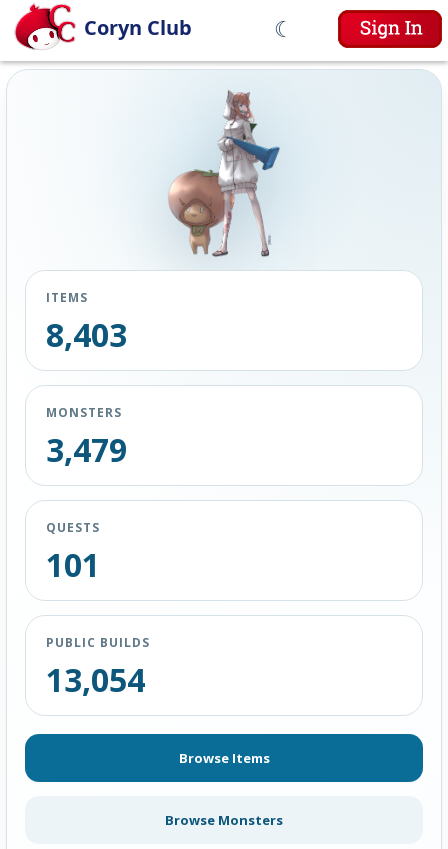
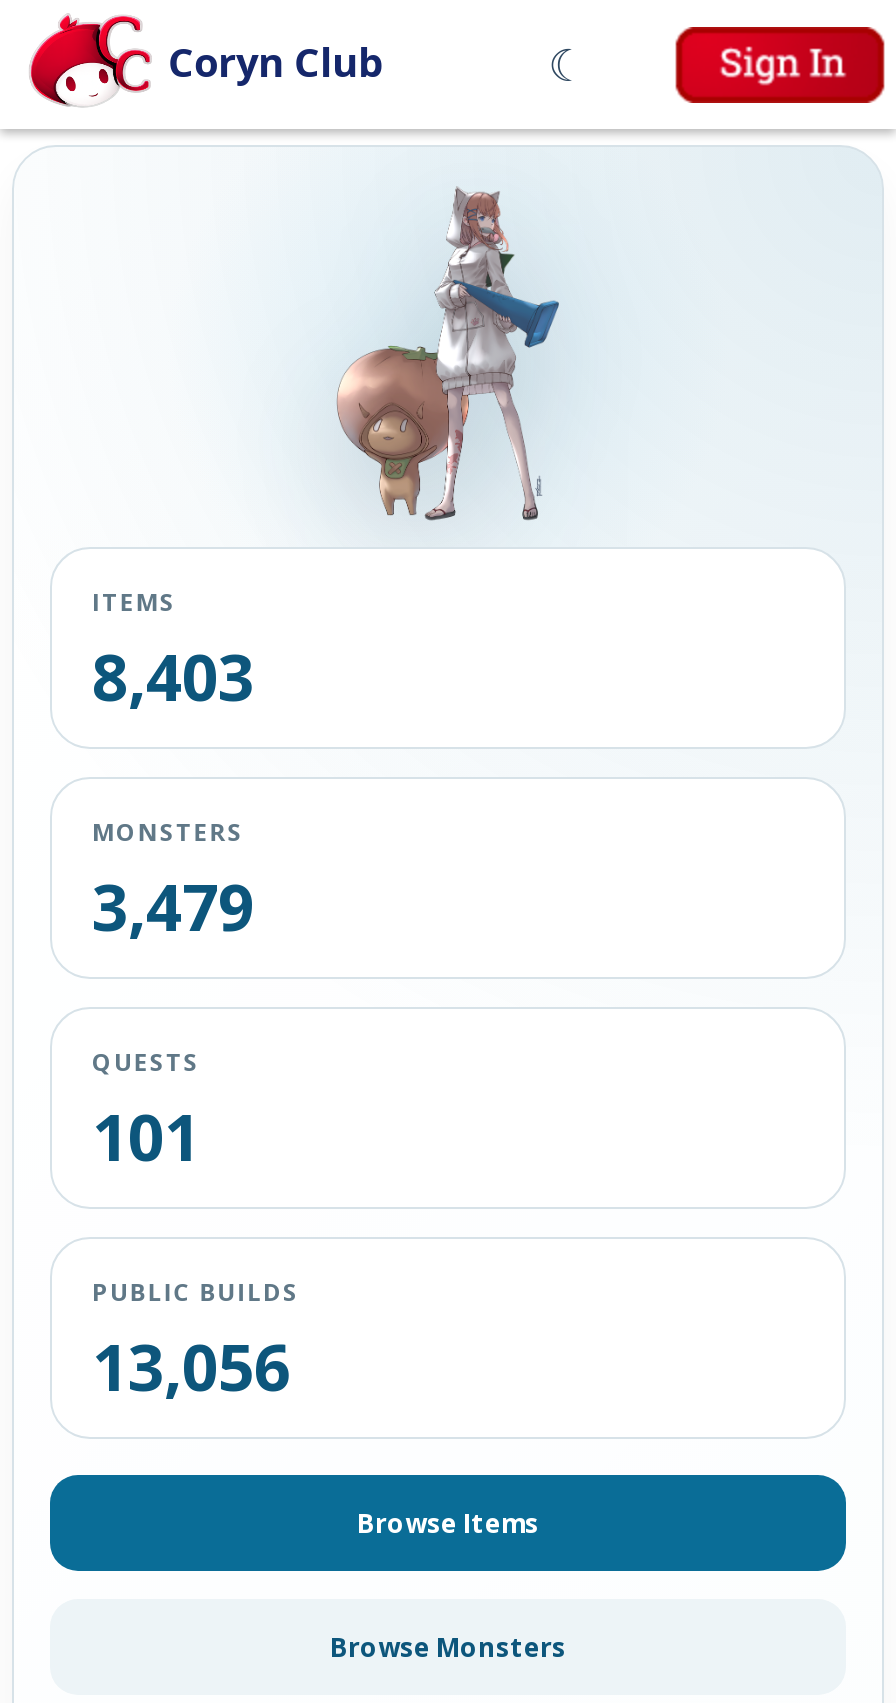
- 13,054
+ 13,056
